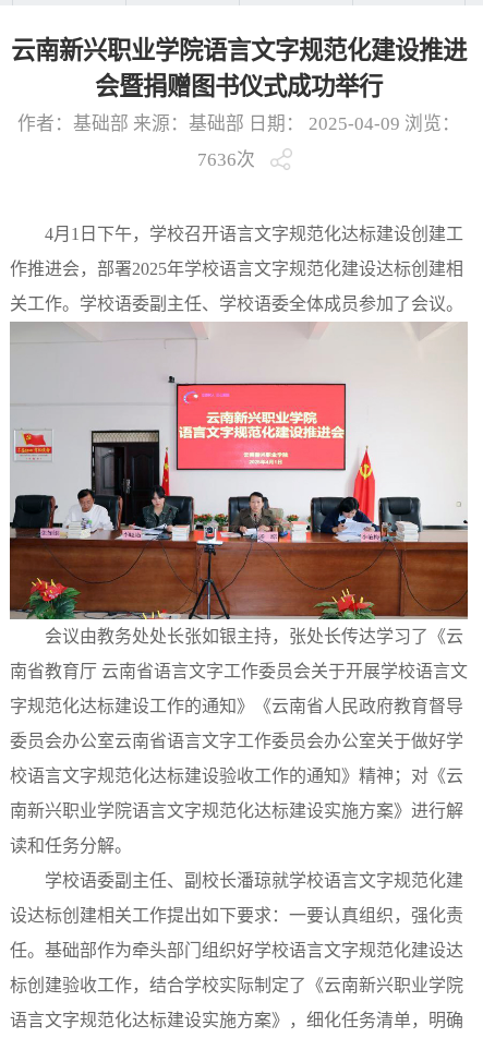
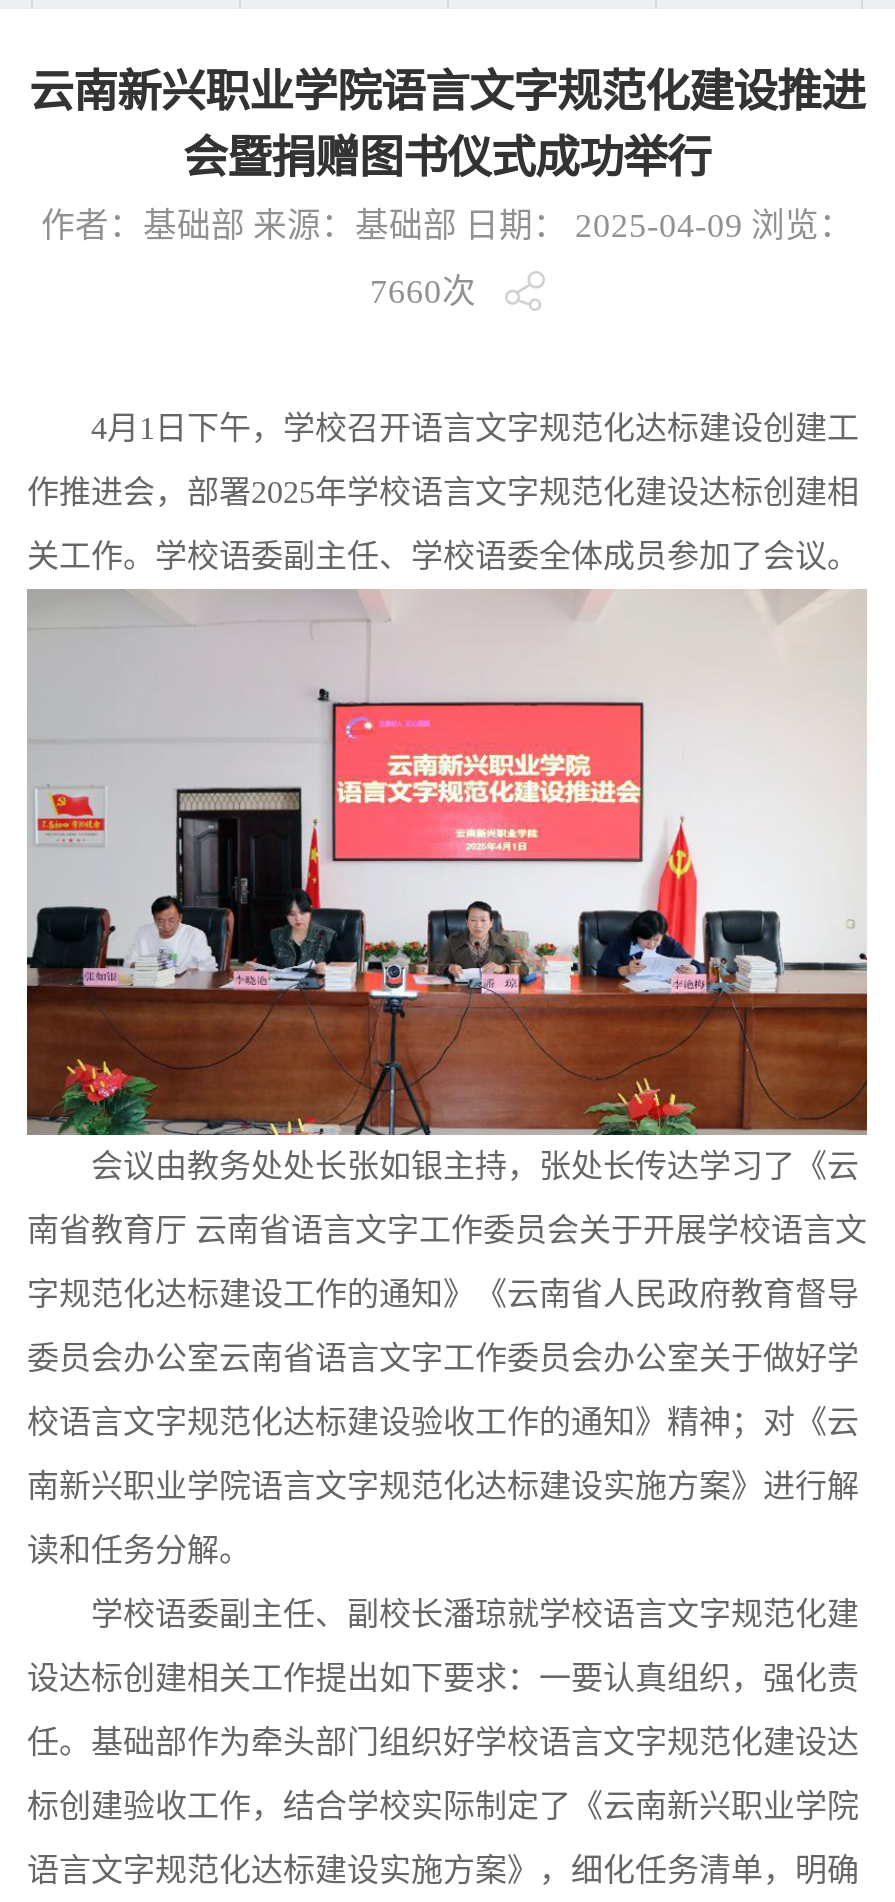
- 7636次
+ 7660次
